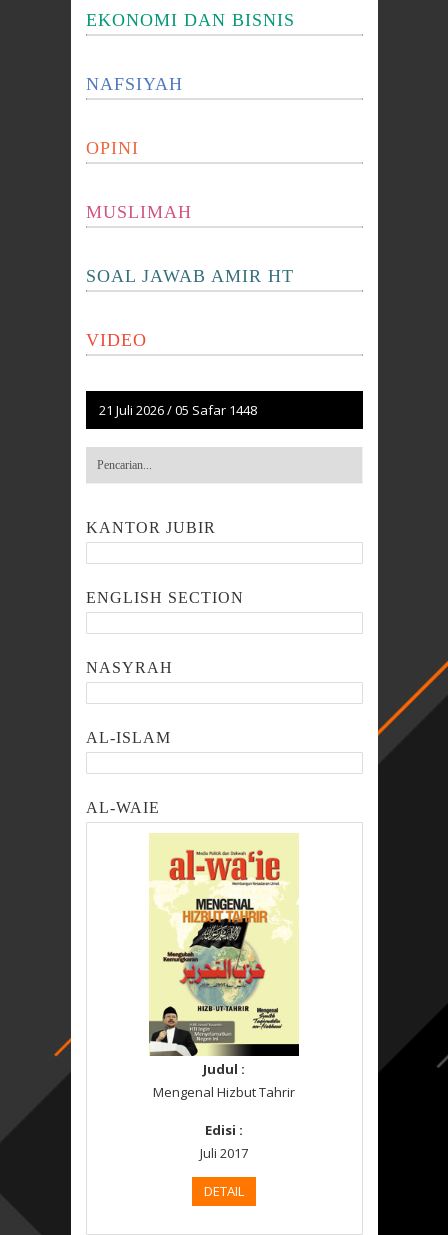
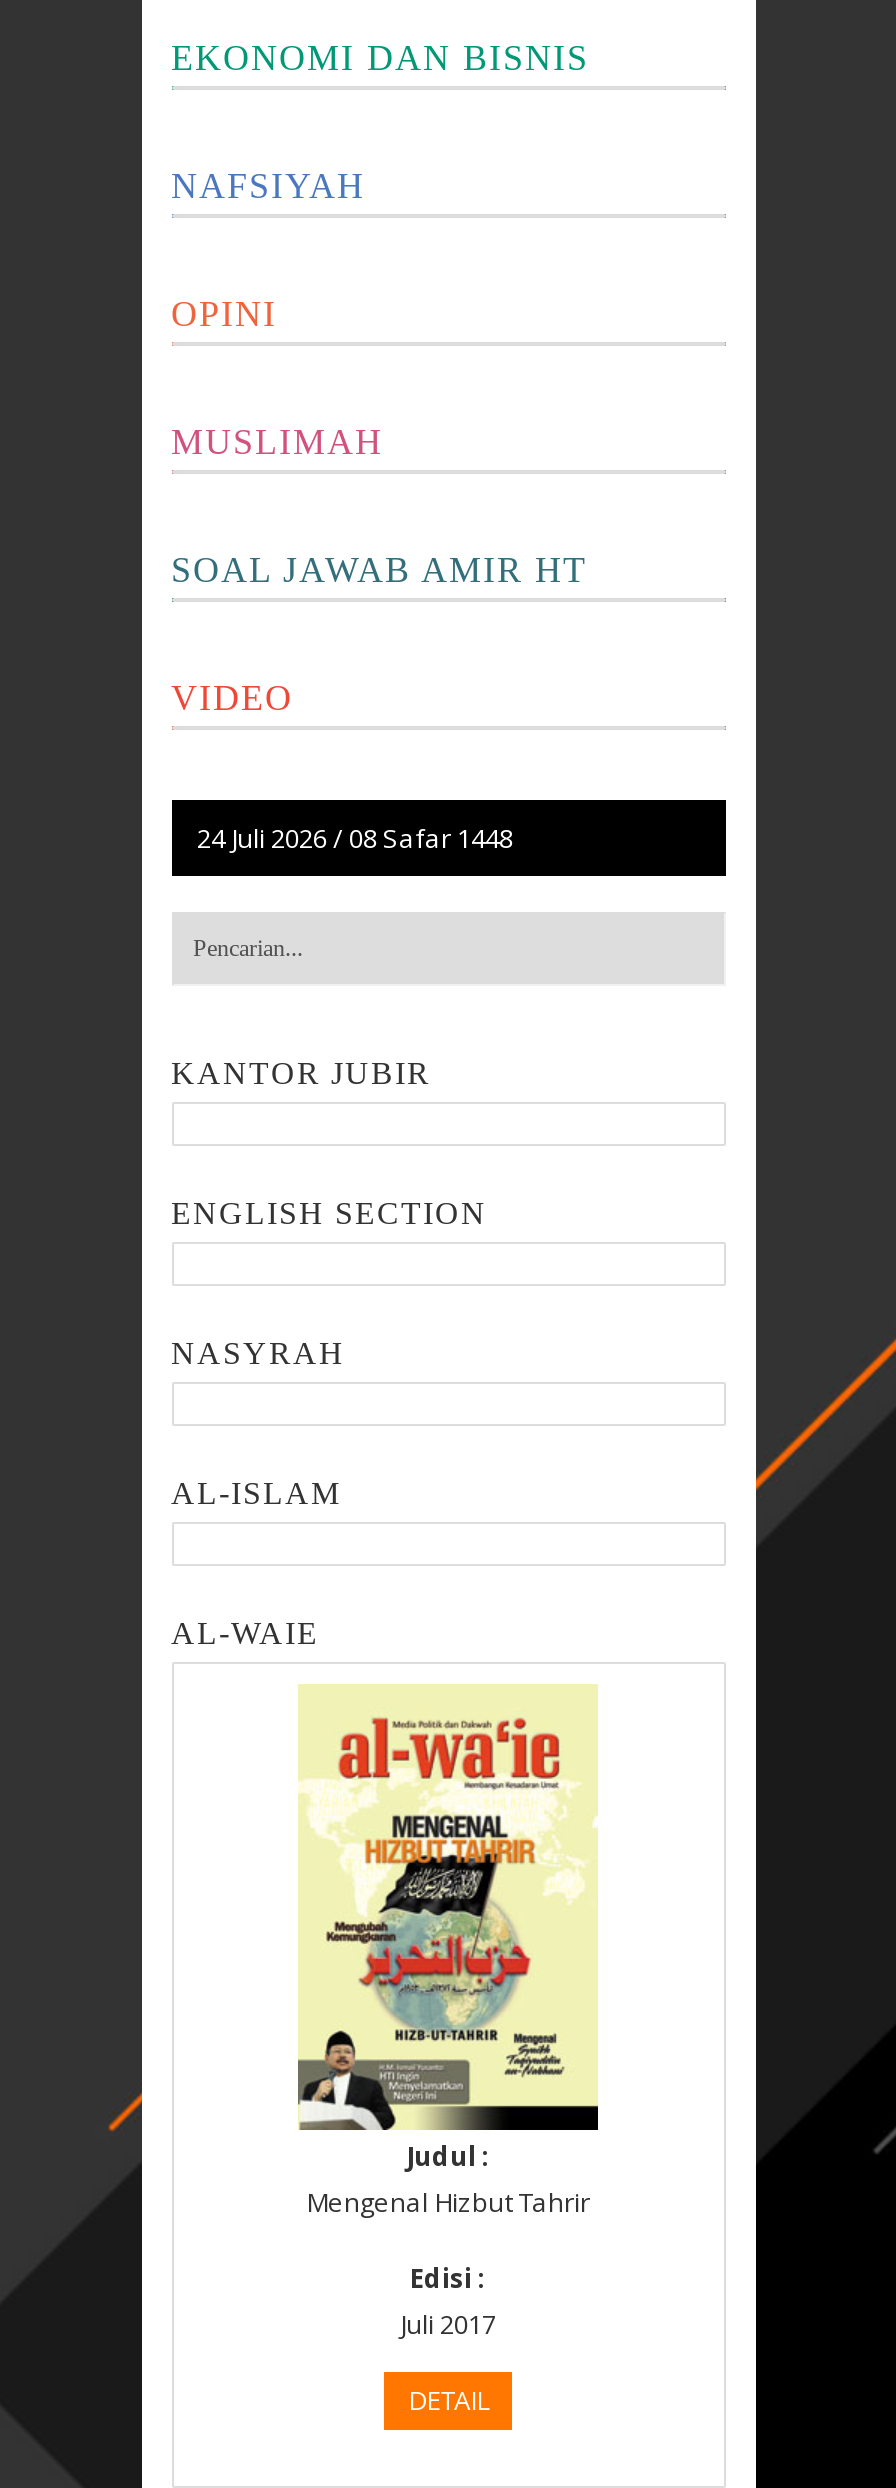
- 21 Juli 2026 / 05 Safar 1448
+ 24 Juli 2026 / 08 Safar 1448
